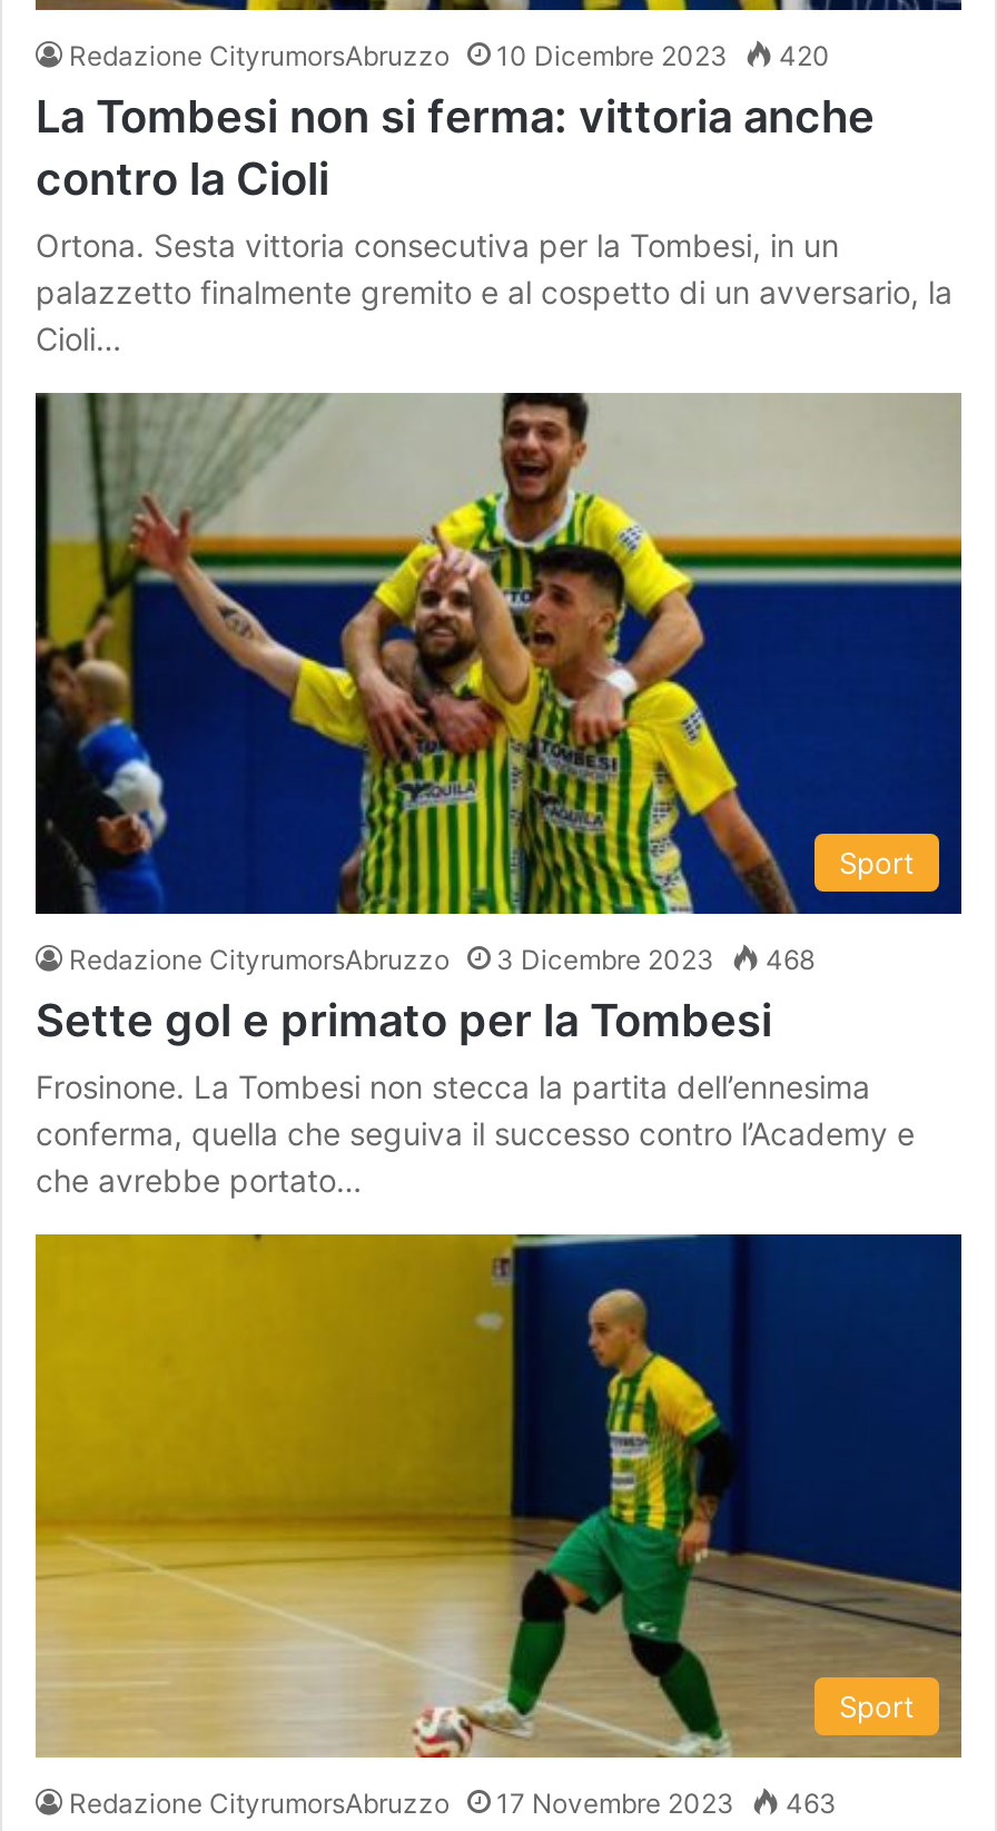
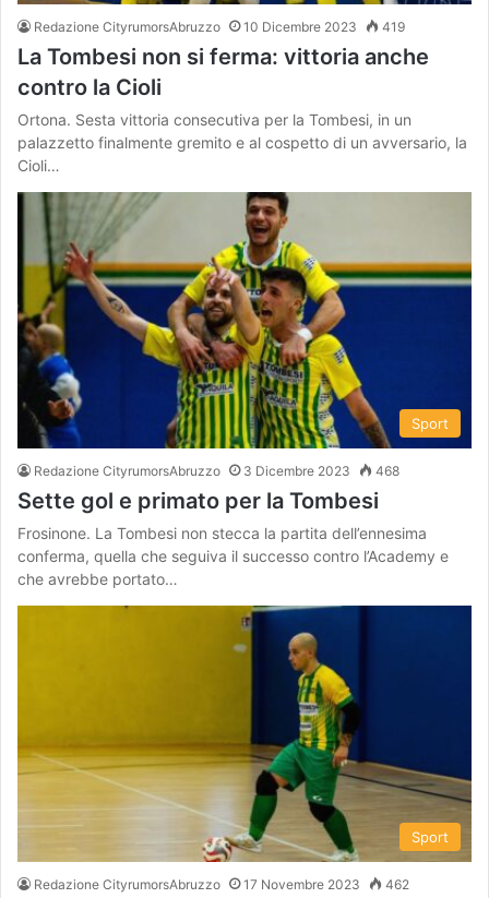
- Redazione CityrumorsAbruzzo 10 Dicembre 2023 420
+ Redazione CityrumorsAbruzzo 10 Dicembre 2023 419

- Redazione CityrumorsAbruzzo 17 Novembre 2023 463
+ Redazione CityrumorsAbruzzo 17 Novembre 2023 462
